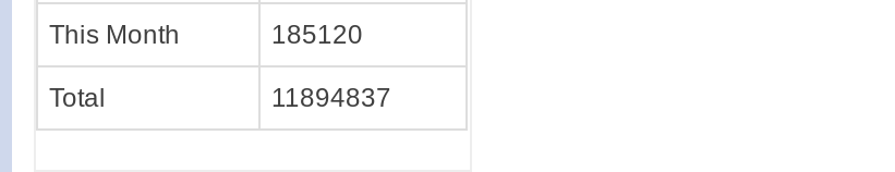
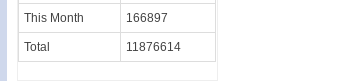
- 185120
+ 166897

- 11894837
+ 11876614
